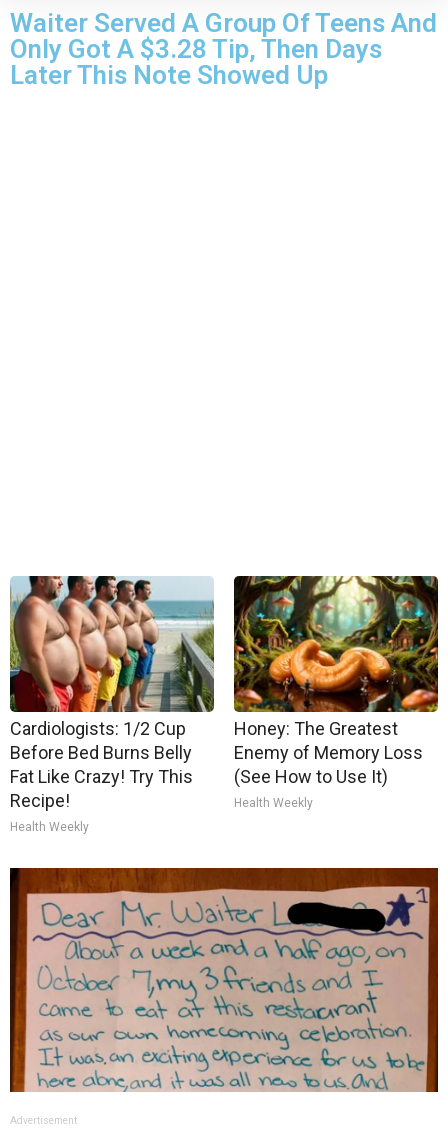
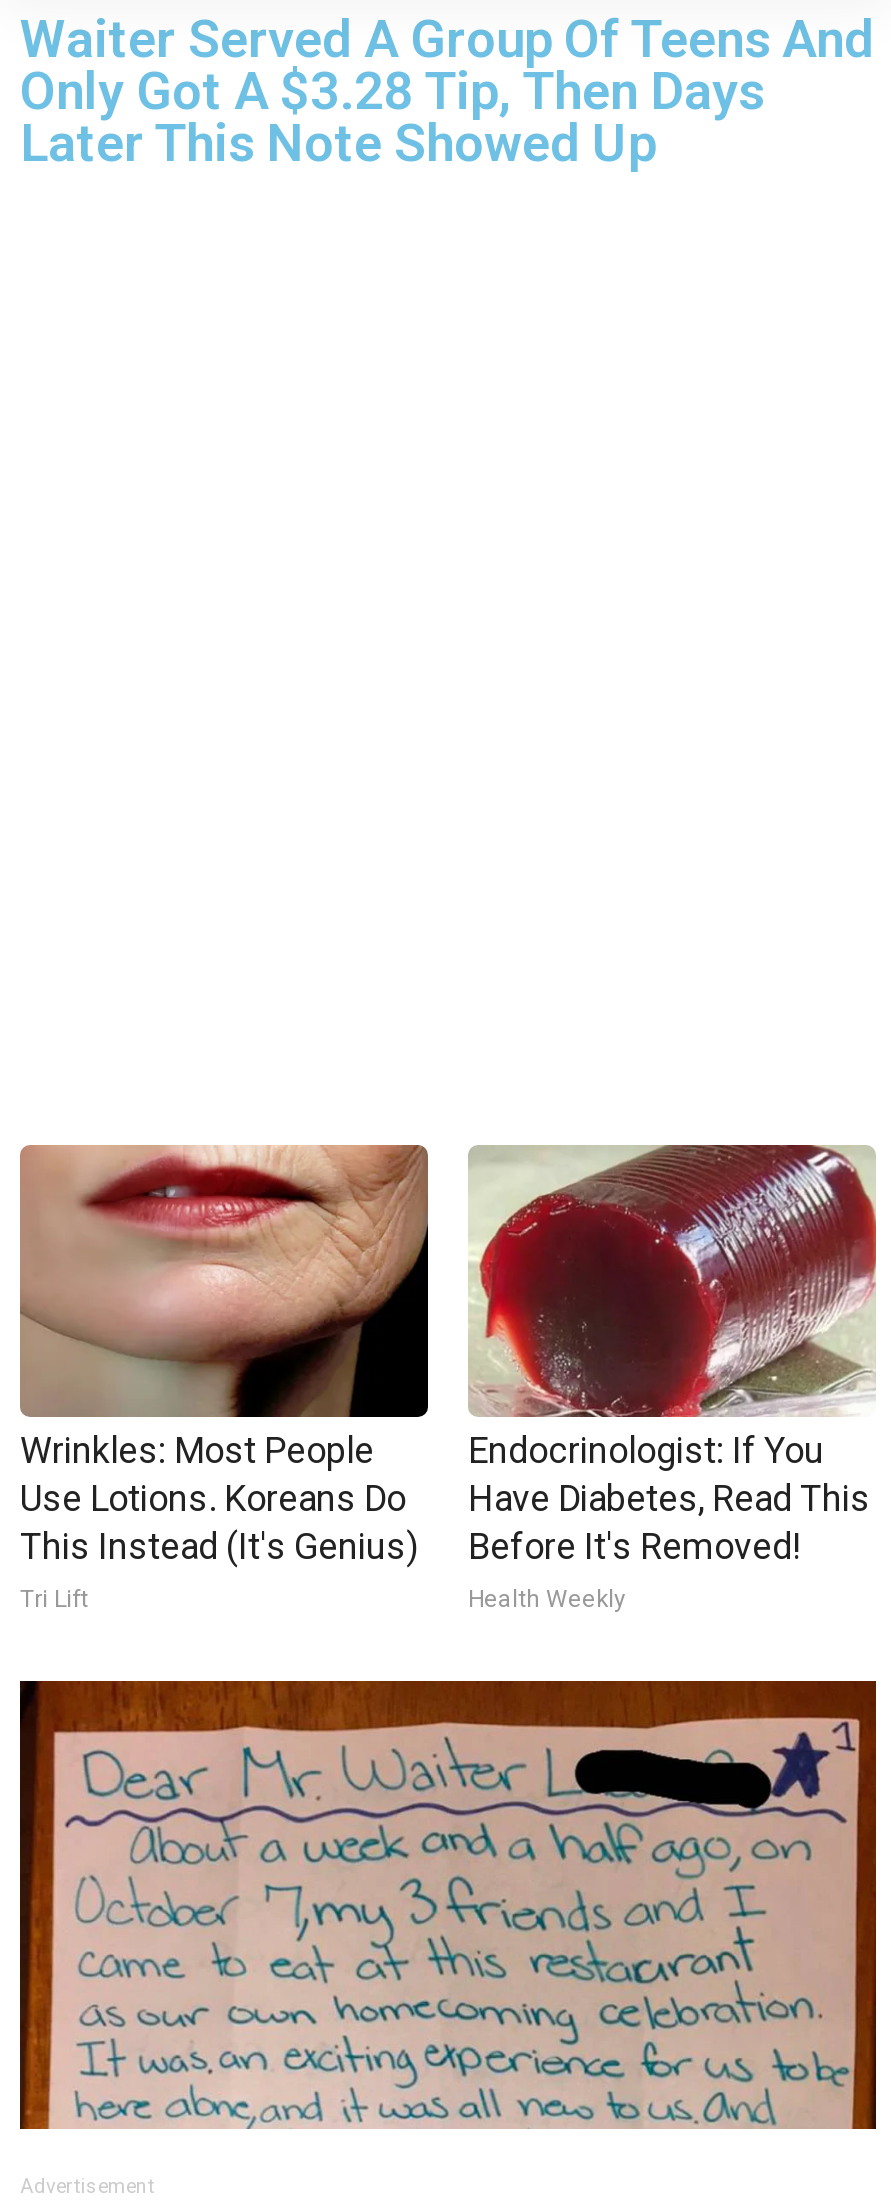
- [image]
- Cardiologists: 1/2 Cup
- Before Bed Burns Belly
- Fat Like Crazy! Try This
- Recipe!
- Health Weekly
+ [image]
+ Wrinkles: Most People
+ Use Lotions. Koreans Do
+ This Instead (It's Genius)
+ Tri Lift

- [image]
- Honey: The Greatest
- Enemy of Memory Loss
- (See How to Use It)
+ [image]
+ Endocrinologist: If You
+ Have Diabetes, Read This
+ Before It's Removed!
